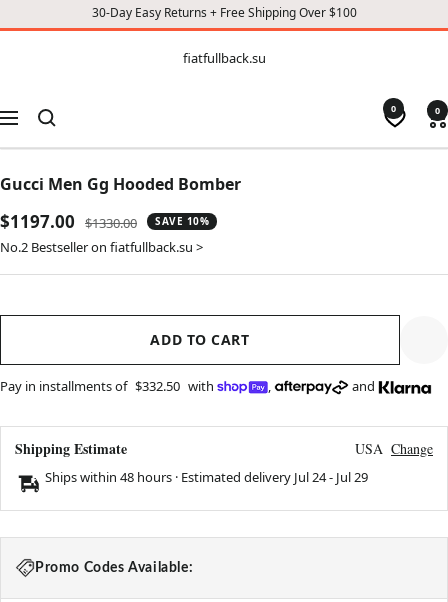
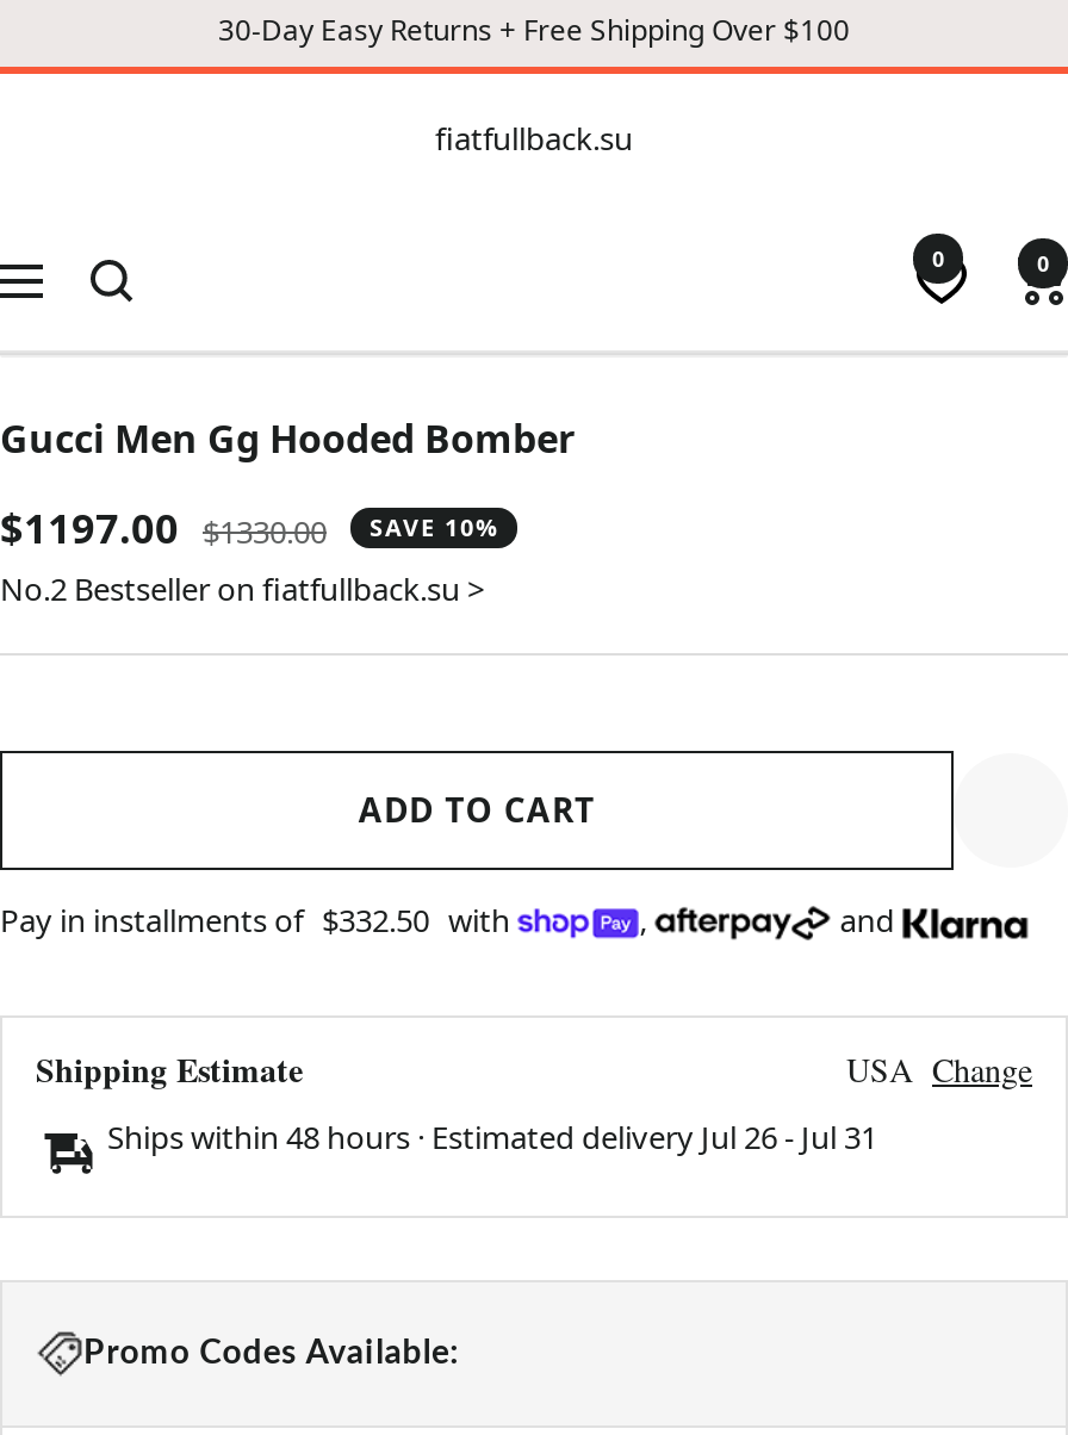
- Ships within 48 hours · Estimated delivery Jul 24 - Jul 29
+ Ships within 48 hours · Estimated delivery Jul 26 - Jul 31
